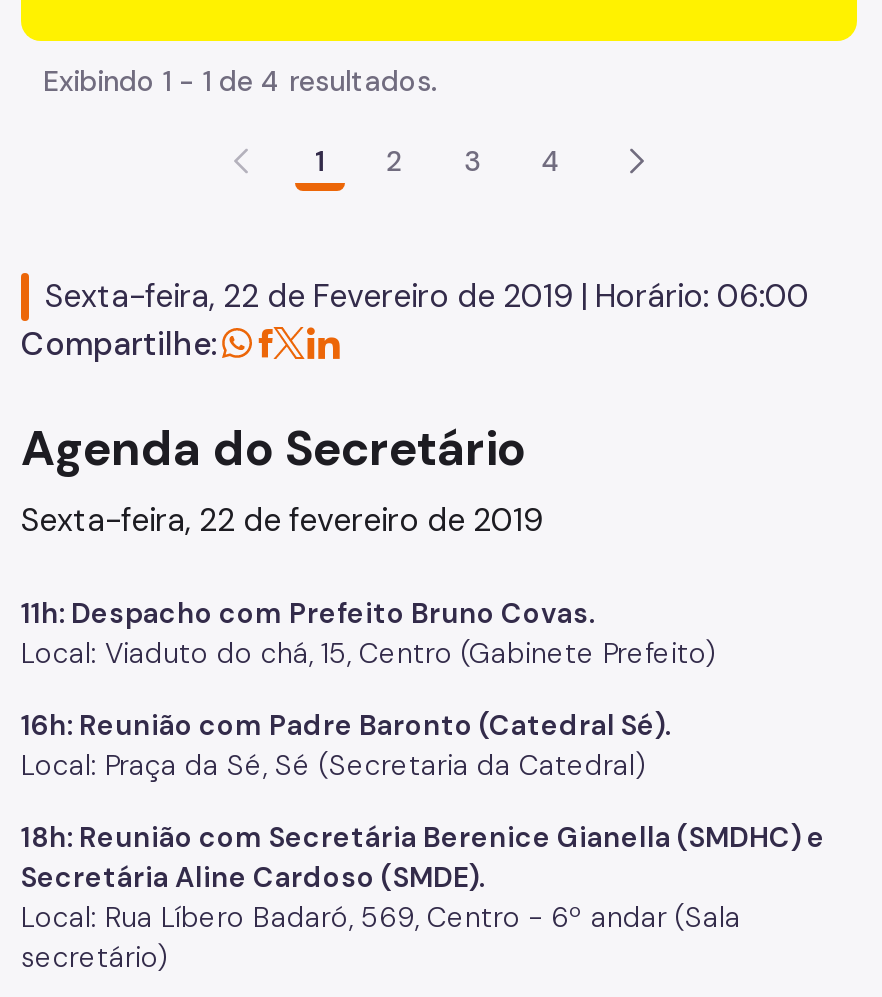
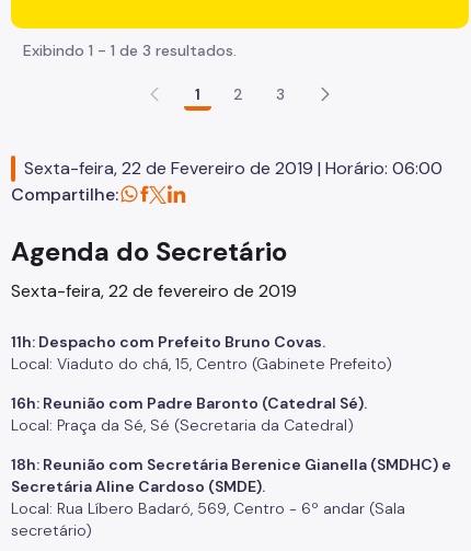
- Exibindo 1 - 1 de 4 resultados.
+ Exibindo 1 - 1 de 3 resultados.

- 4
